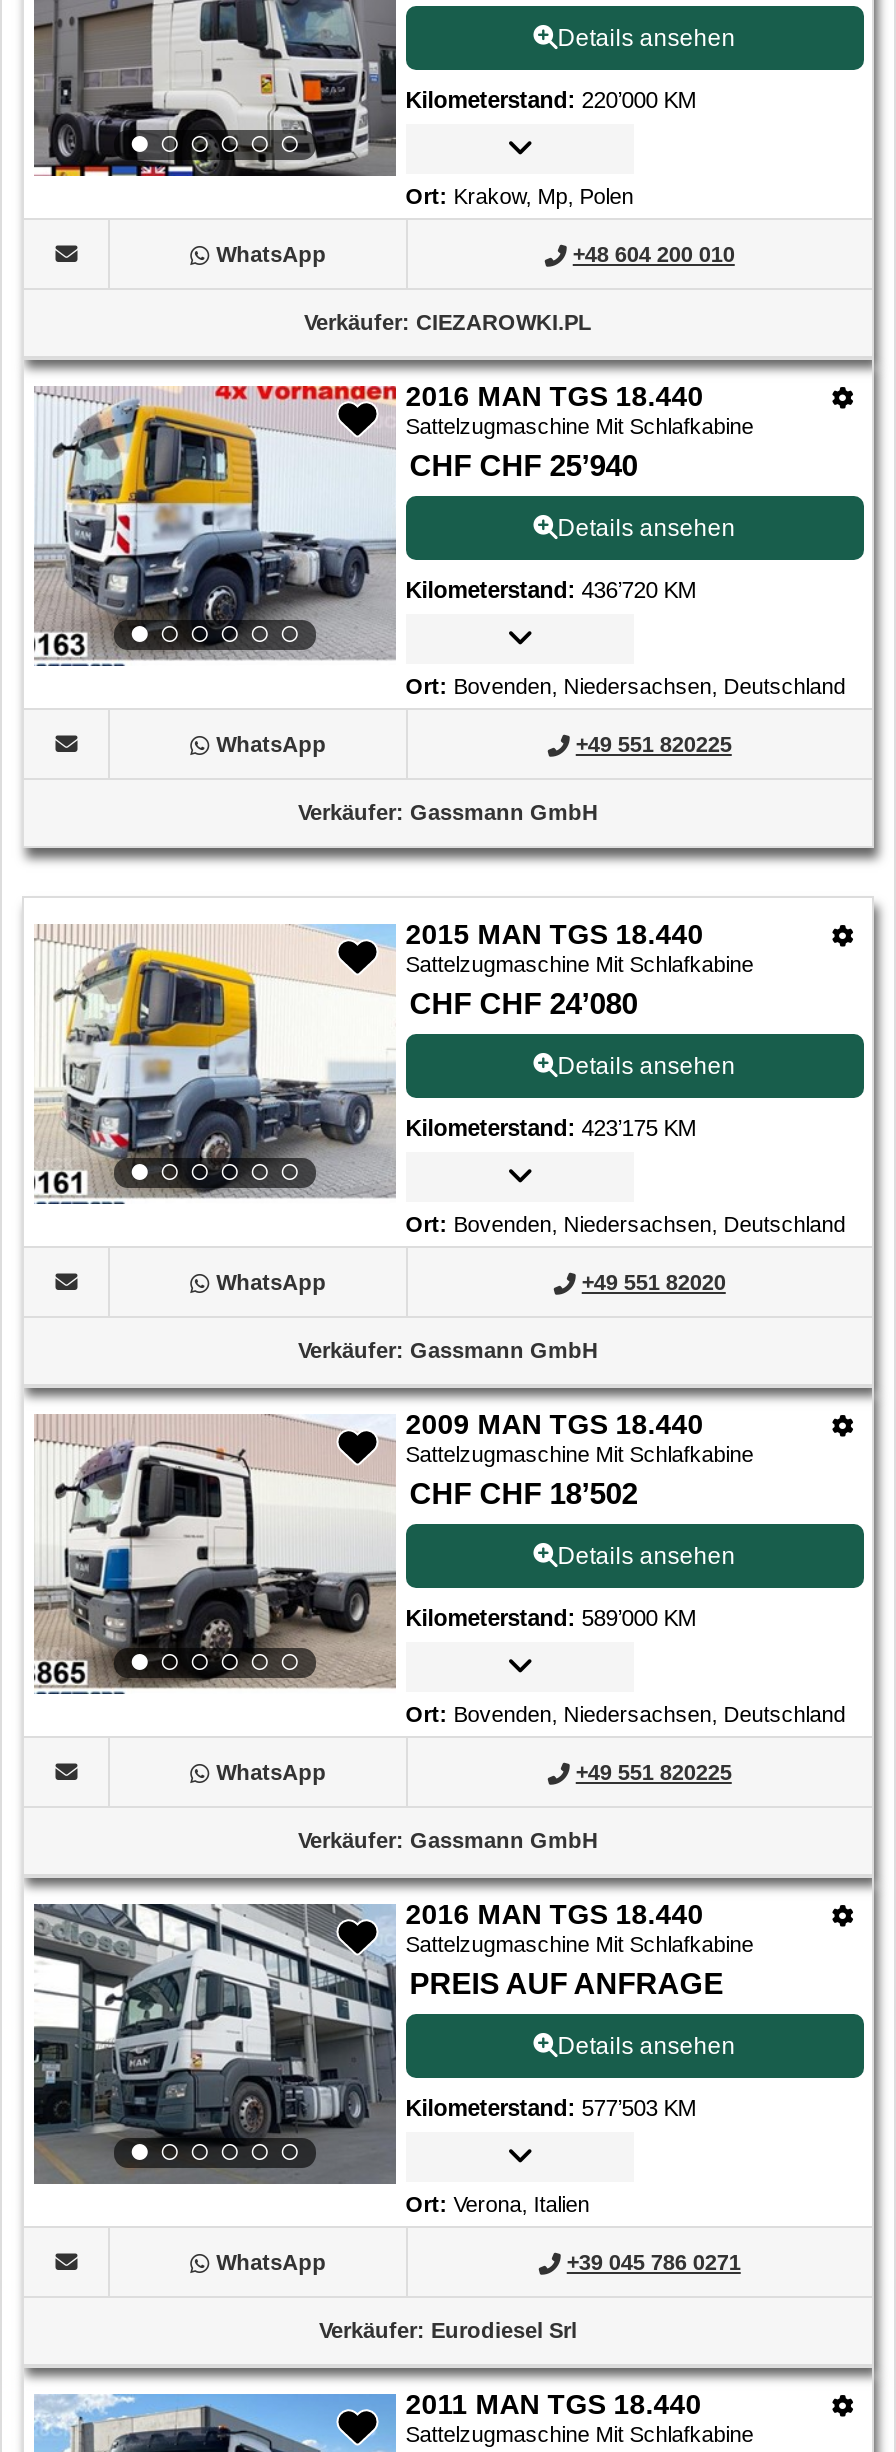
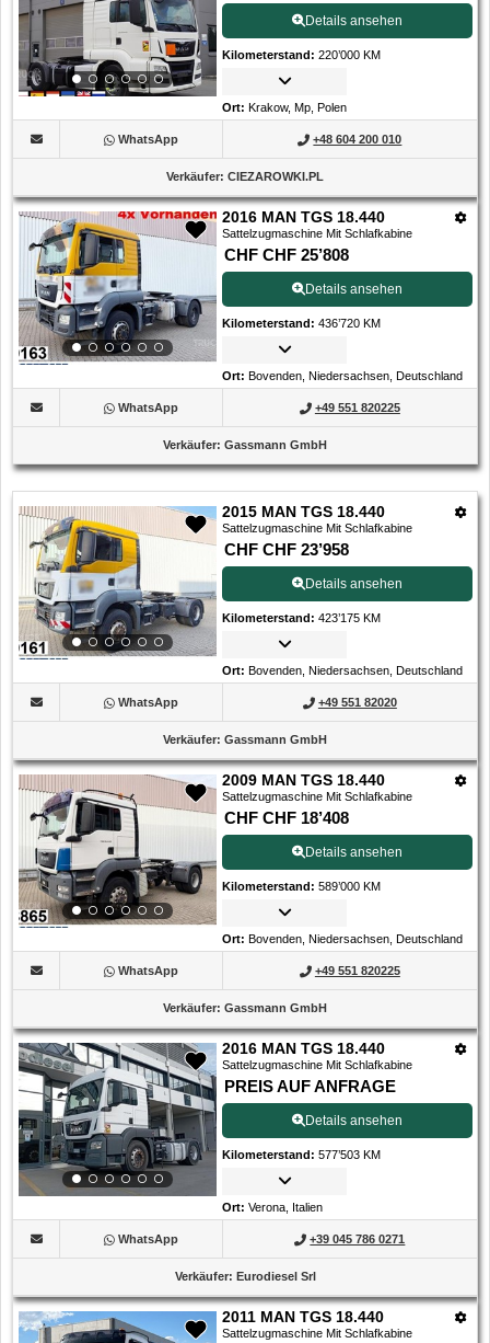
- CHF CHF 25’940
+ CHF CHF 25’808

- CHF CHF 24’080
+ CHF CHF 23’958

- CHF CHF 18’502
+ CHF CHF 18’408
